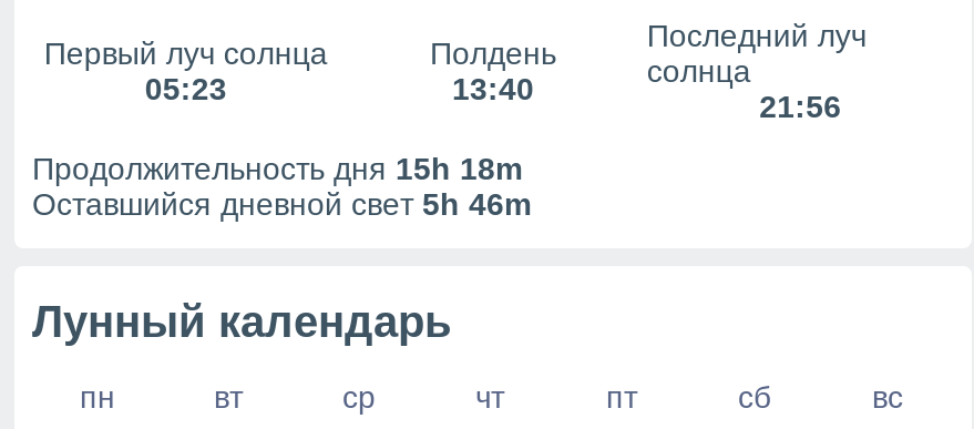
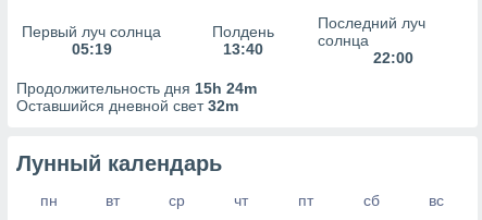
- 05:23
+ 05:19

- 21:56
+ 22:00

- Продолжительность дня 15h 18m
- Оставшийся дневной свет 5h 46m
+ Продолжительность дня 15h 24m
+ Оставшийся дневной свет 32m
